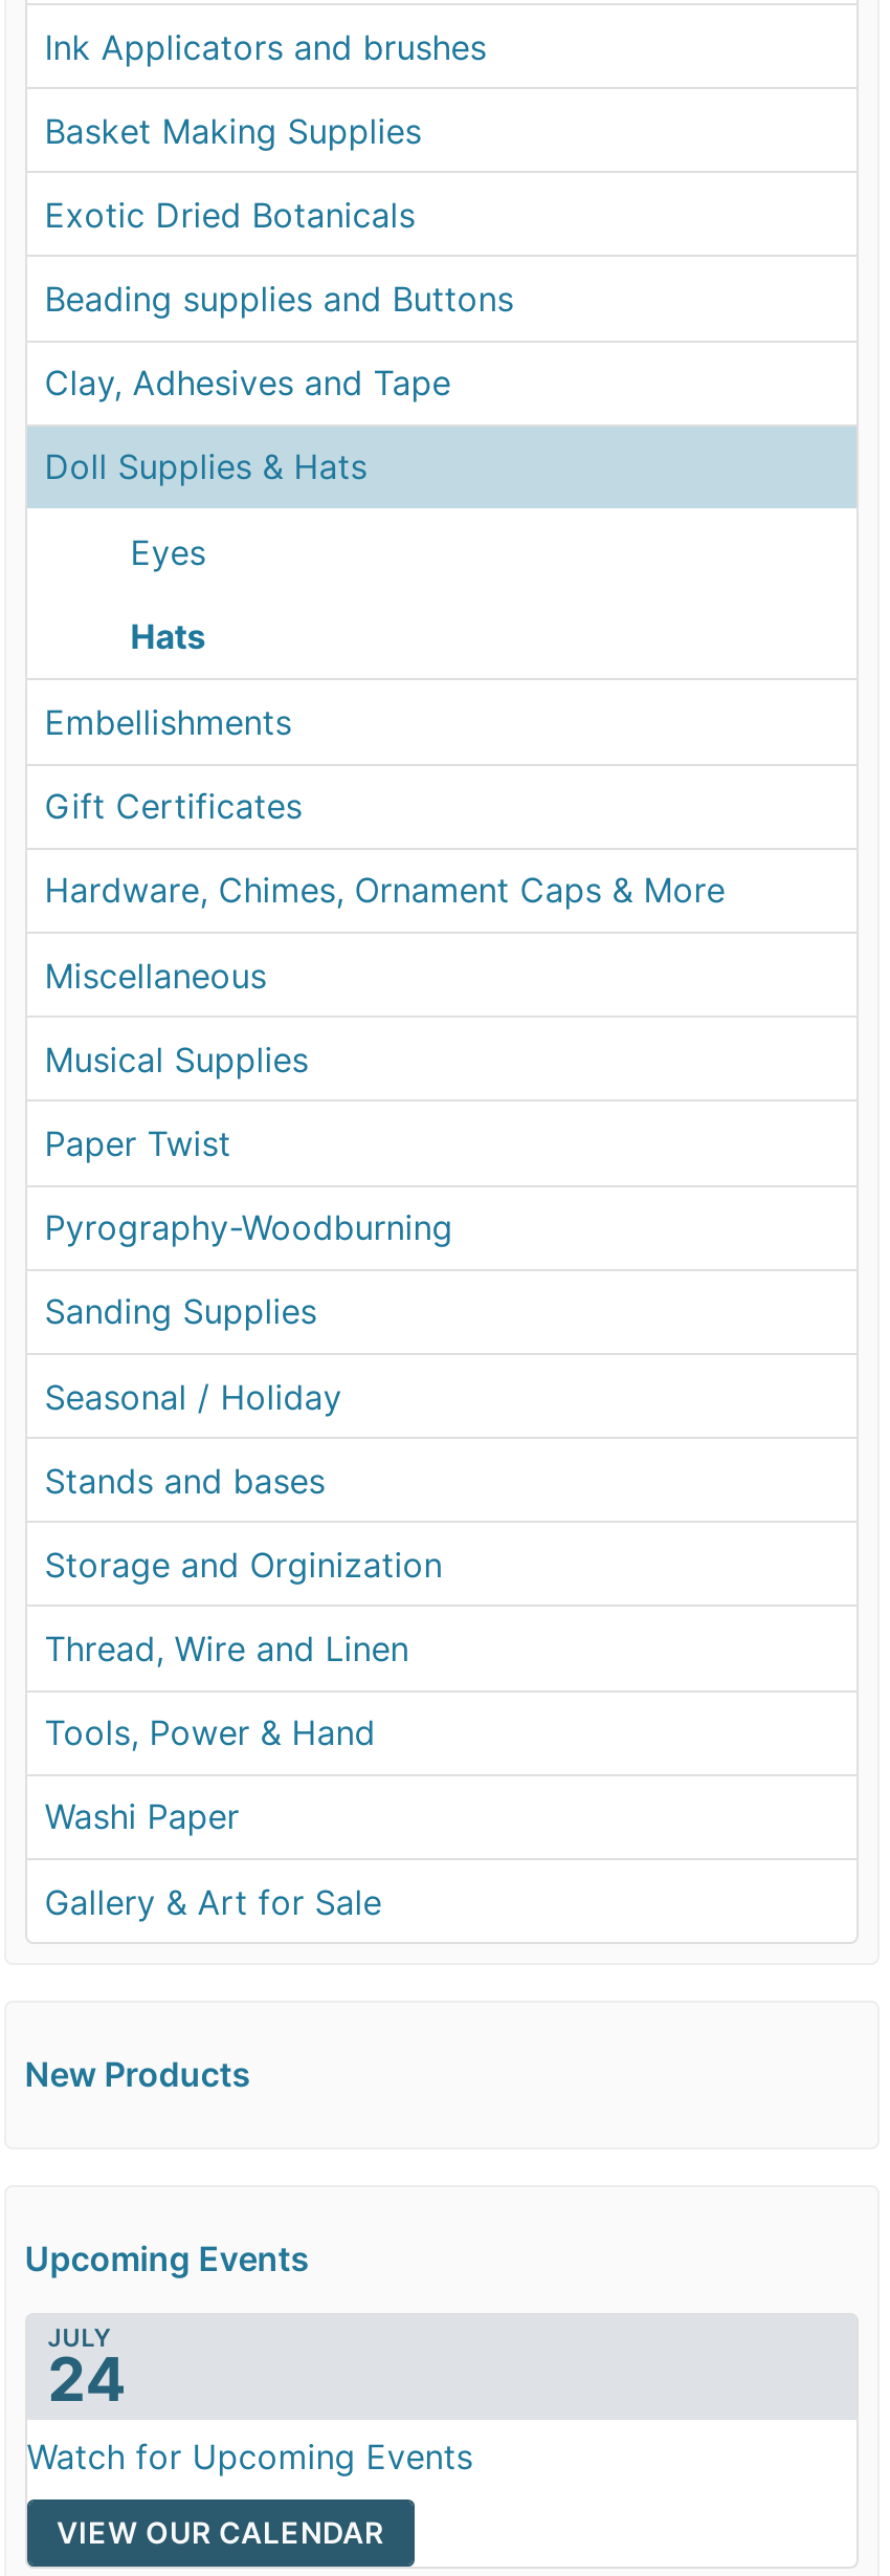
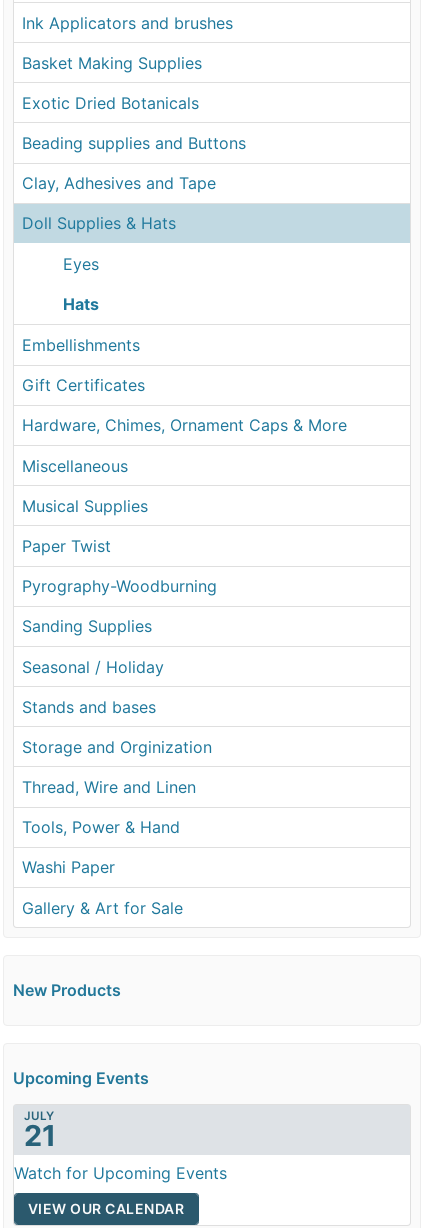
- 24
+ 21
